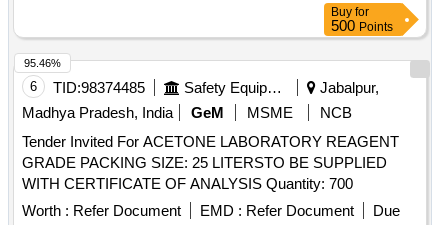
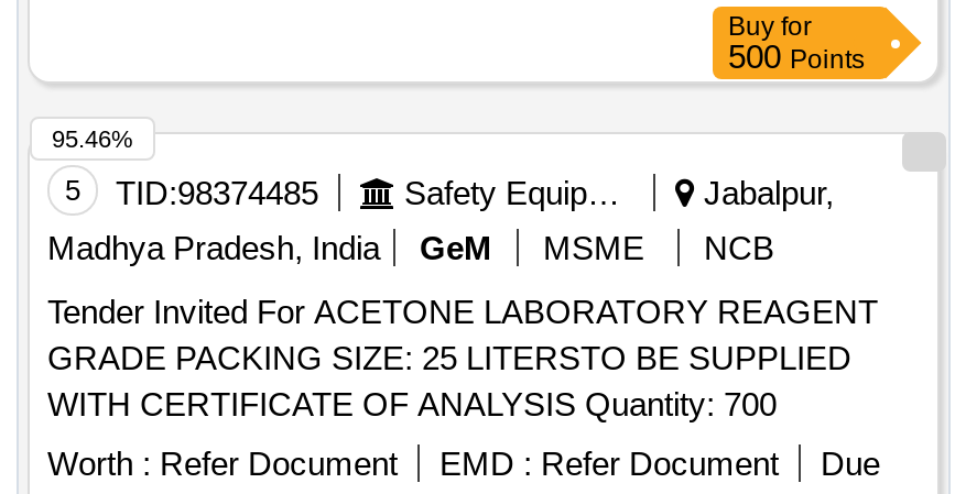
- 6 TID:98374485
+ 5 TID:98374485
